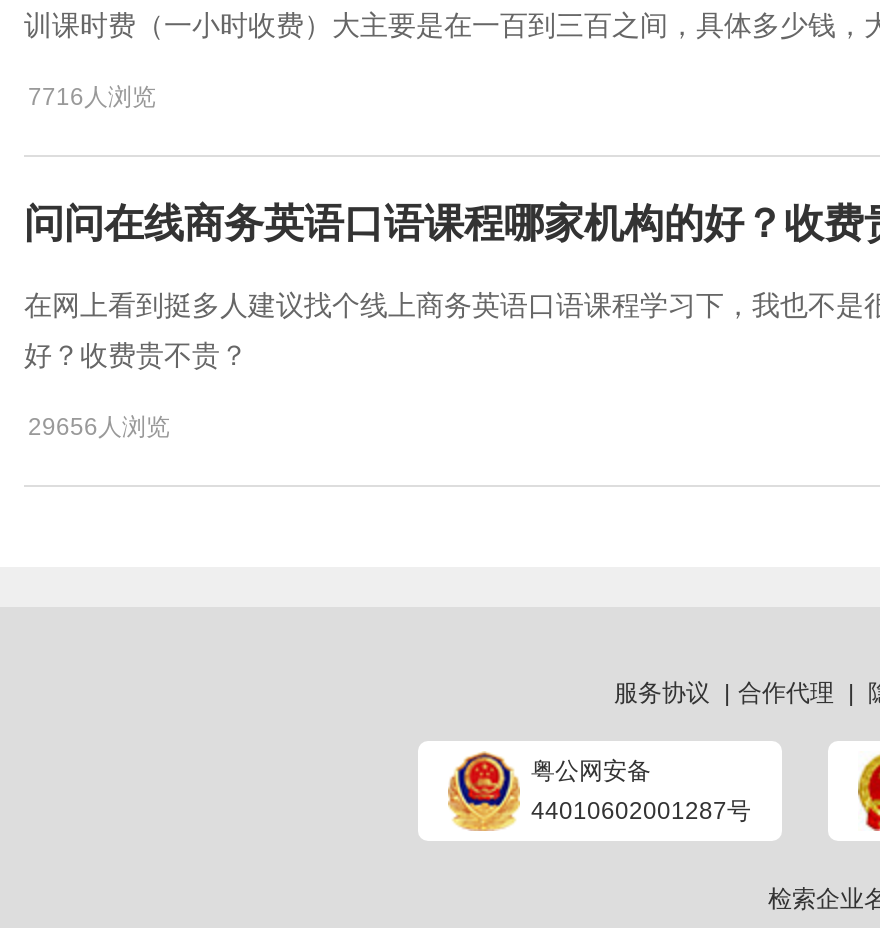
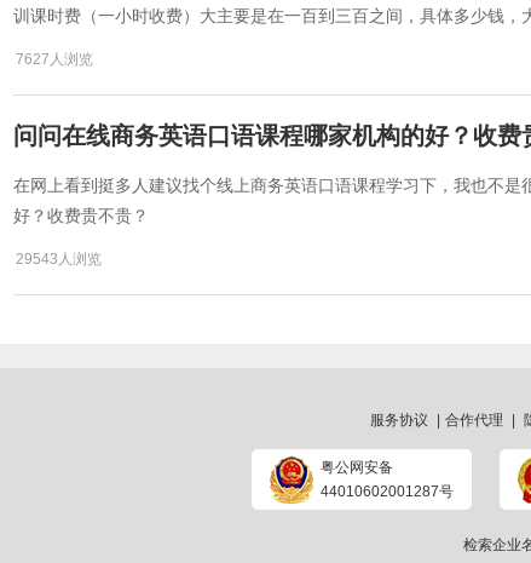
- 7716人浏览
+ 7627人浏览

- 29656人浏览
+ 29543人浏览
